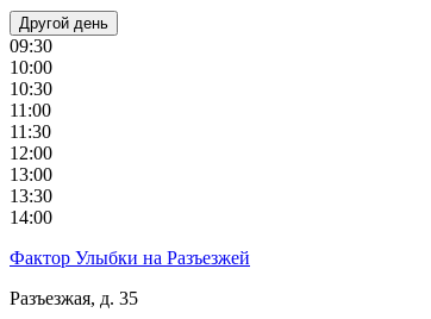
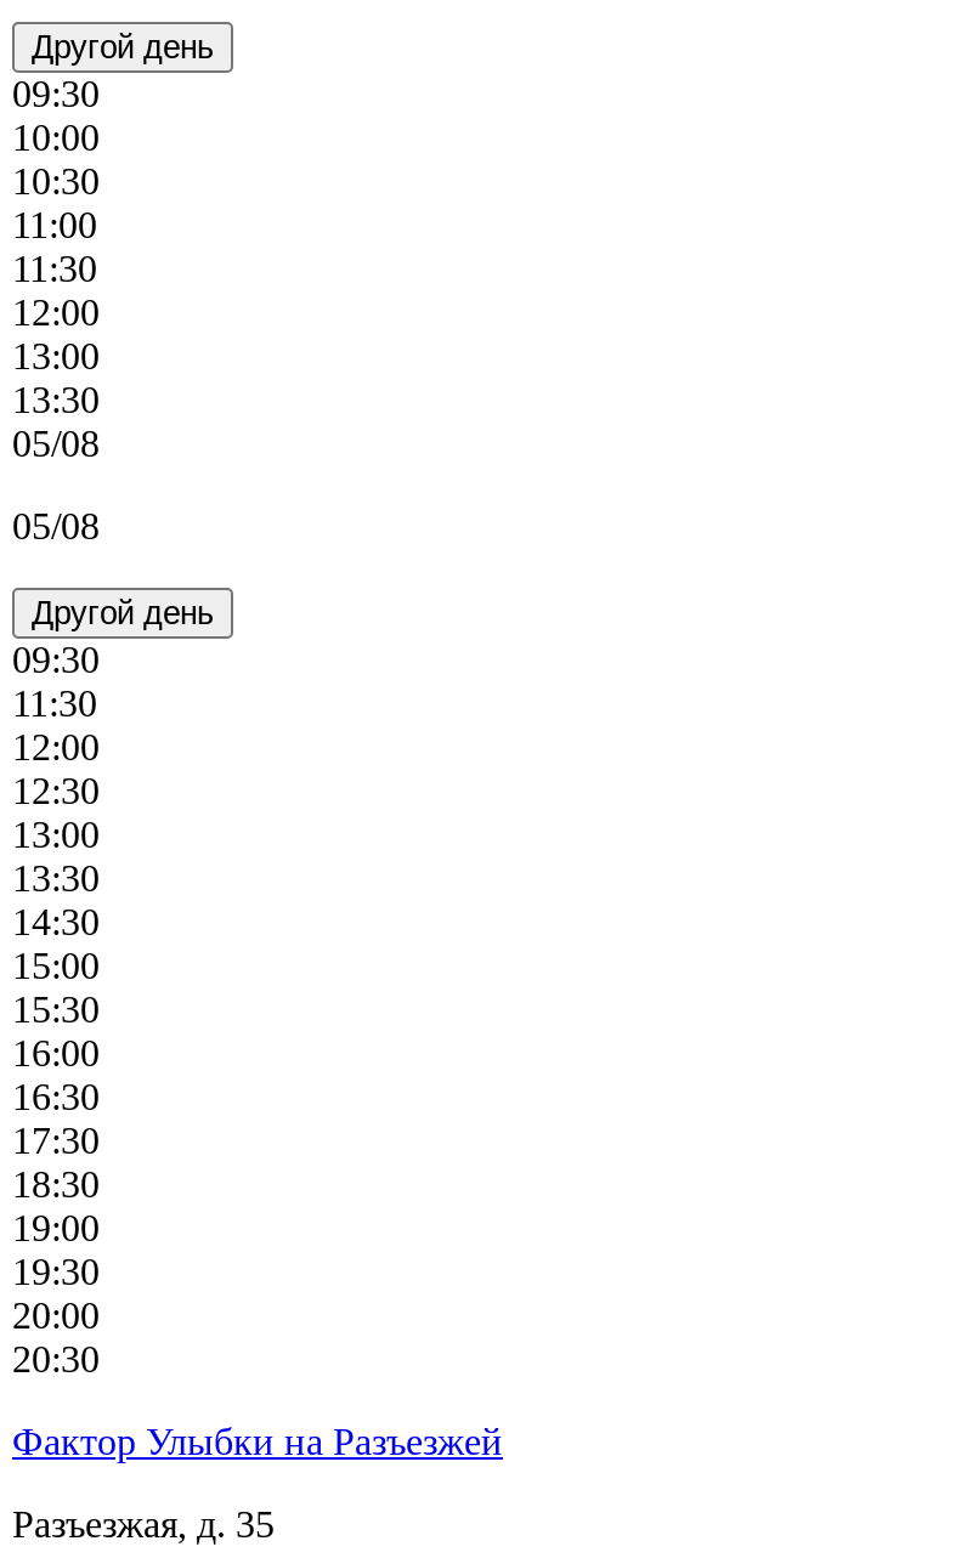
- 14:00
+ 05/08
+ 05/08
+ Другой день
+ 09:30
+ 11:30
+ 12:00
+ 12:30
+ 13:00
+ 13:30
+ 14:30
+ 15:00
+ 15:30
+ 16:00
+ 16:30
+ 17:30
+ 18:30
+ 19:00
+ 19:30
+ 20:00
+ 20:30
